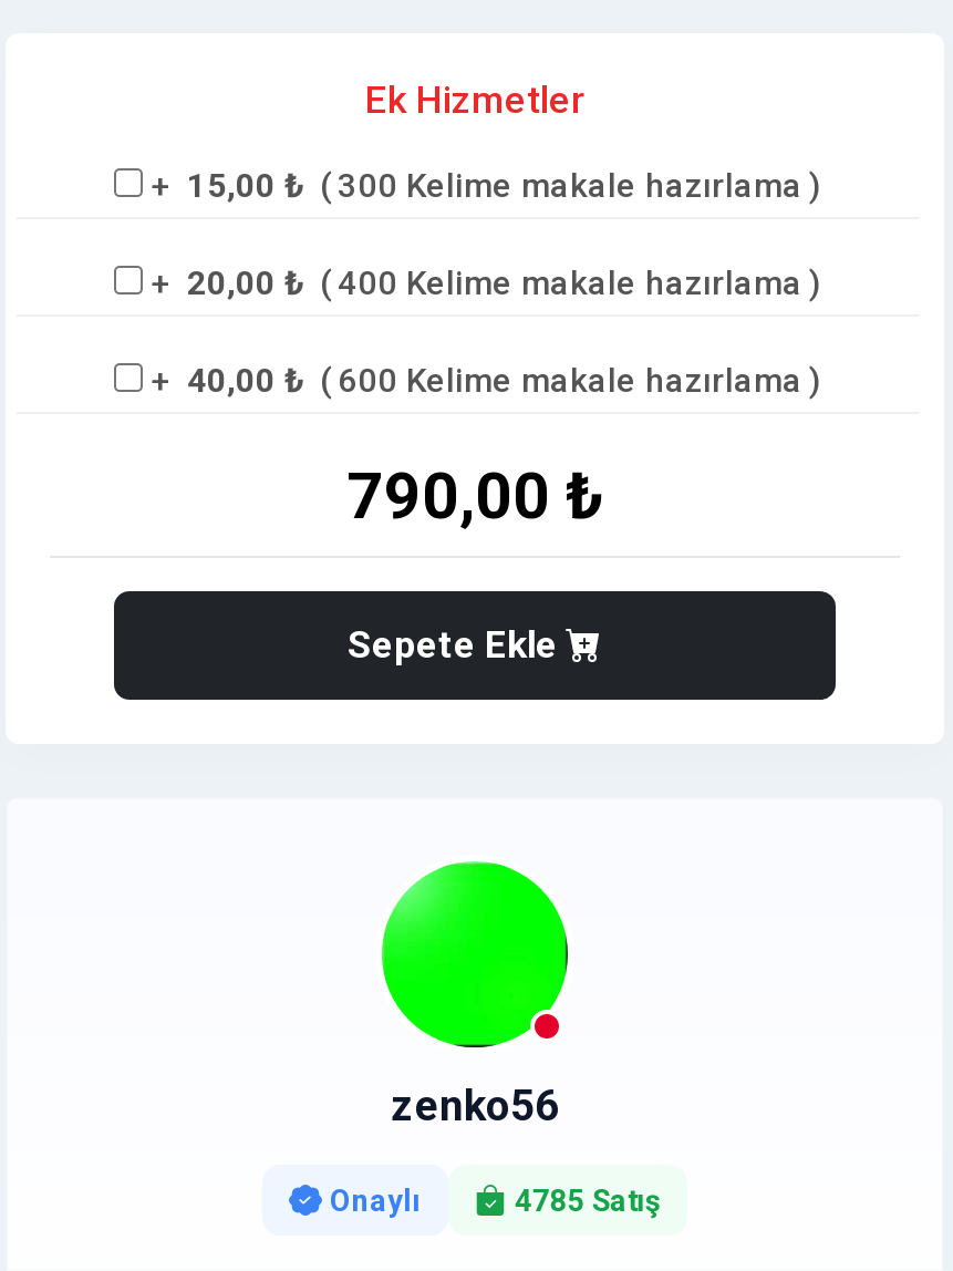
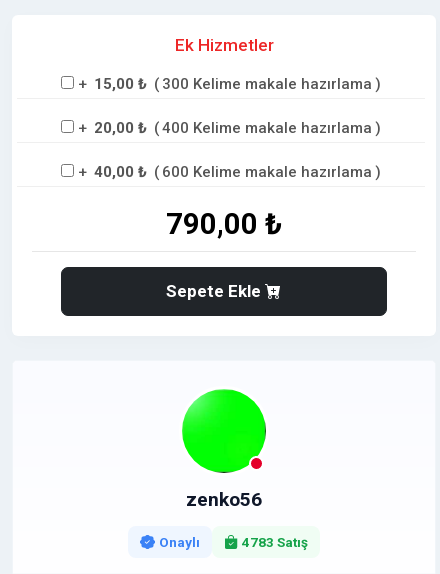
- 4785 Satış
+ 4783 Satış
